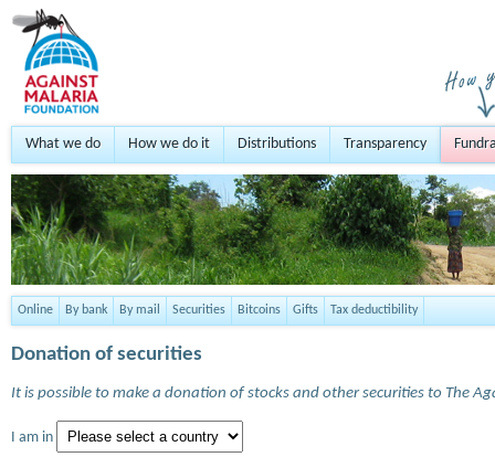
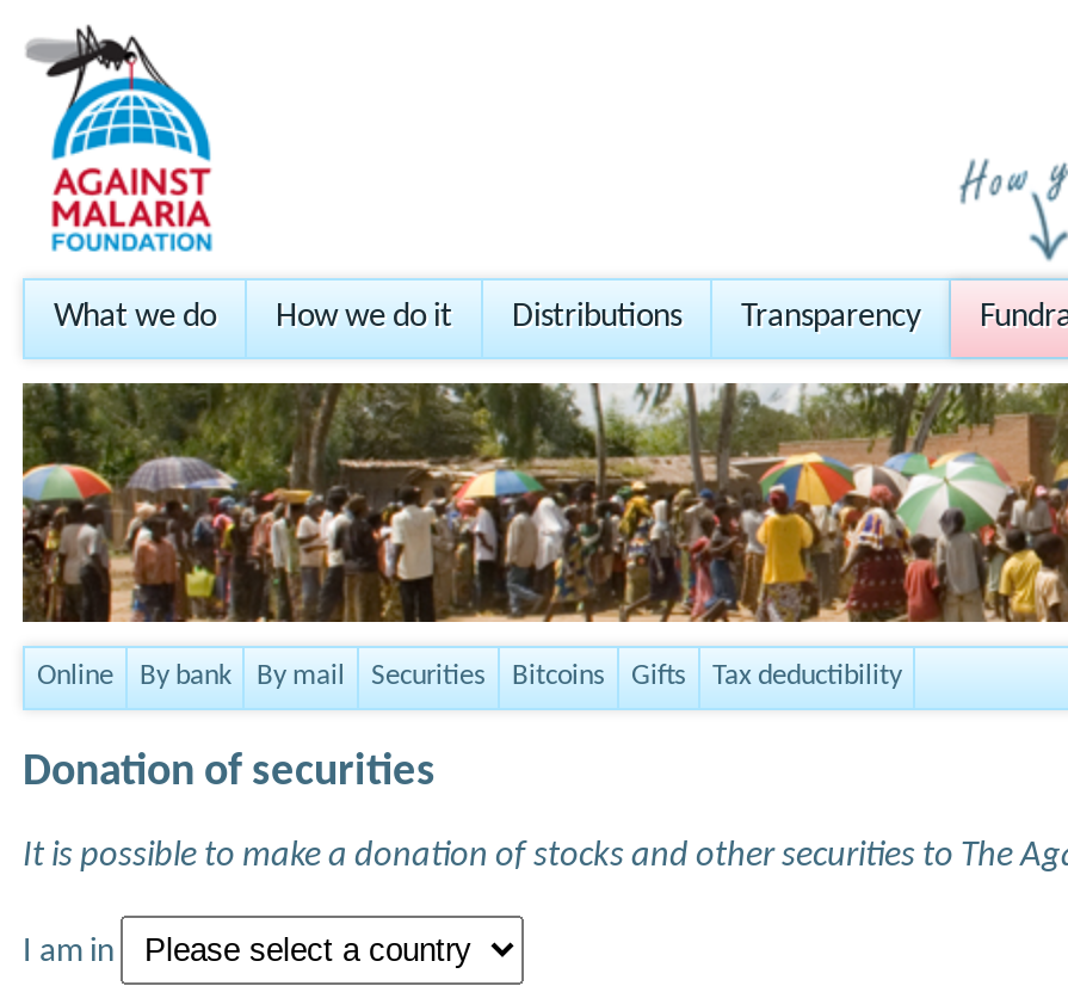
- [image]
+ [image]
